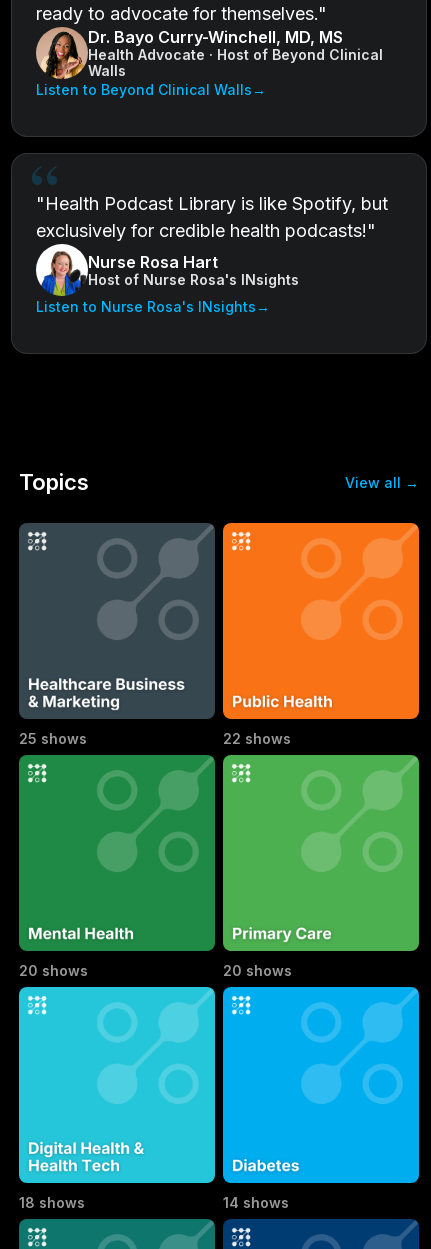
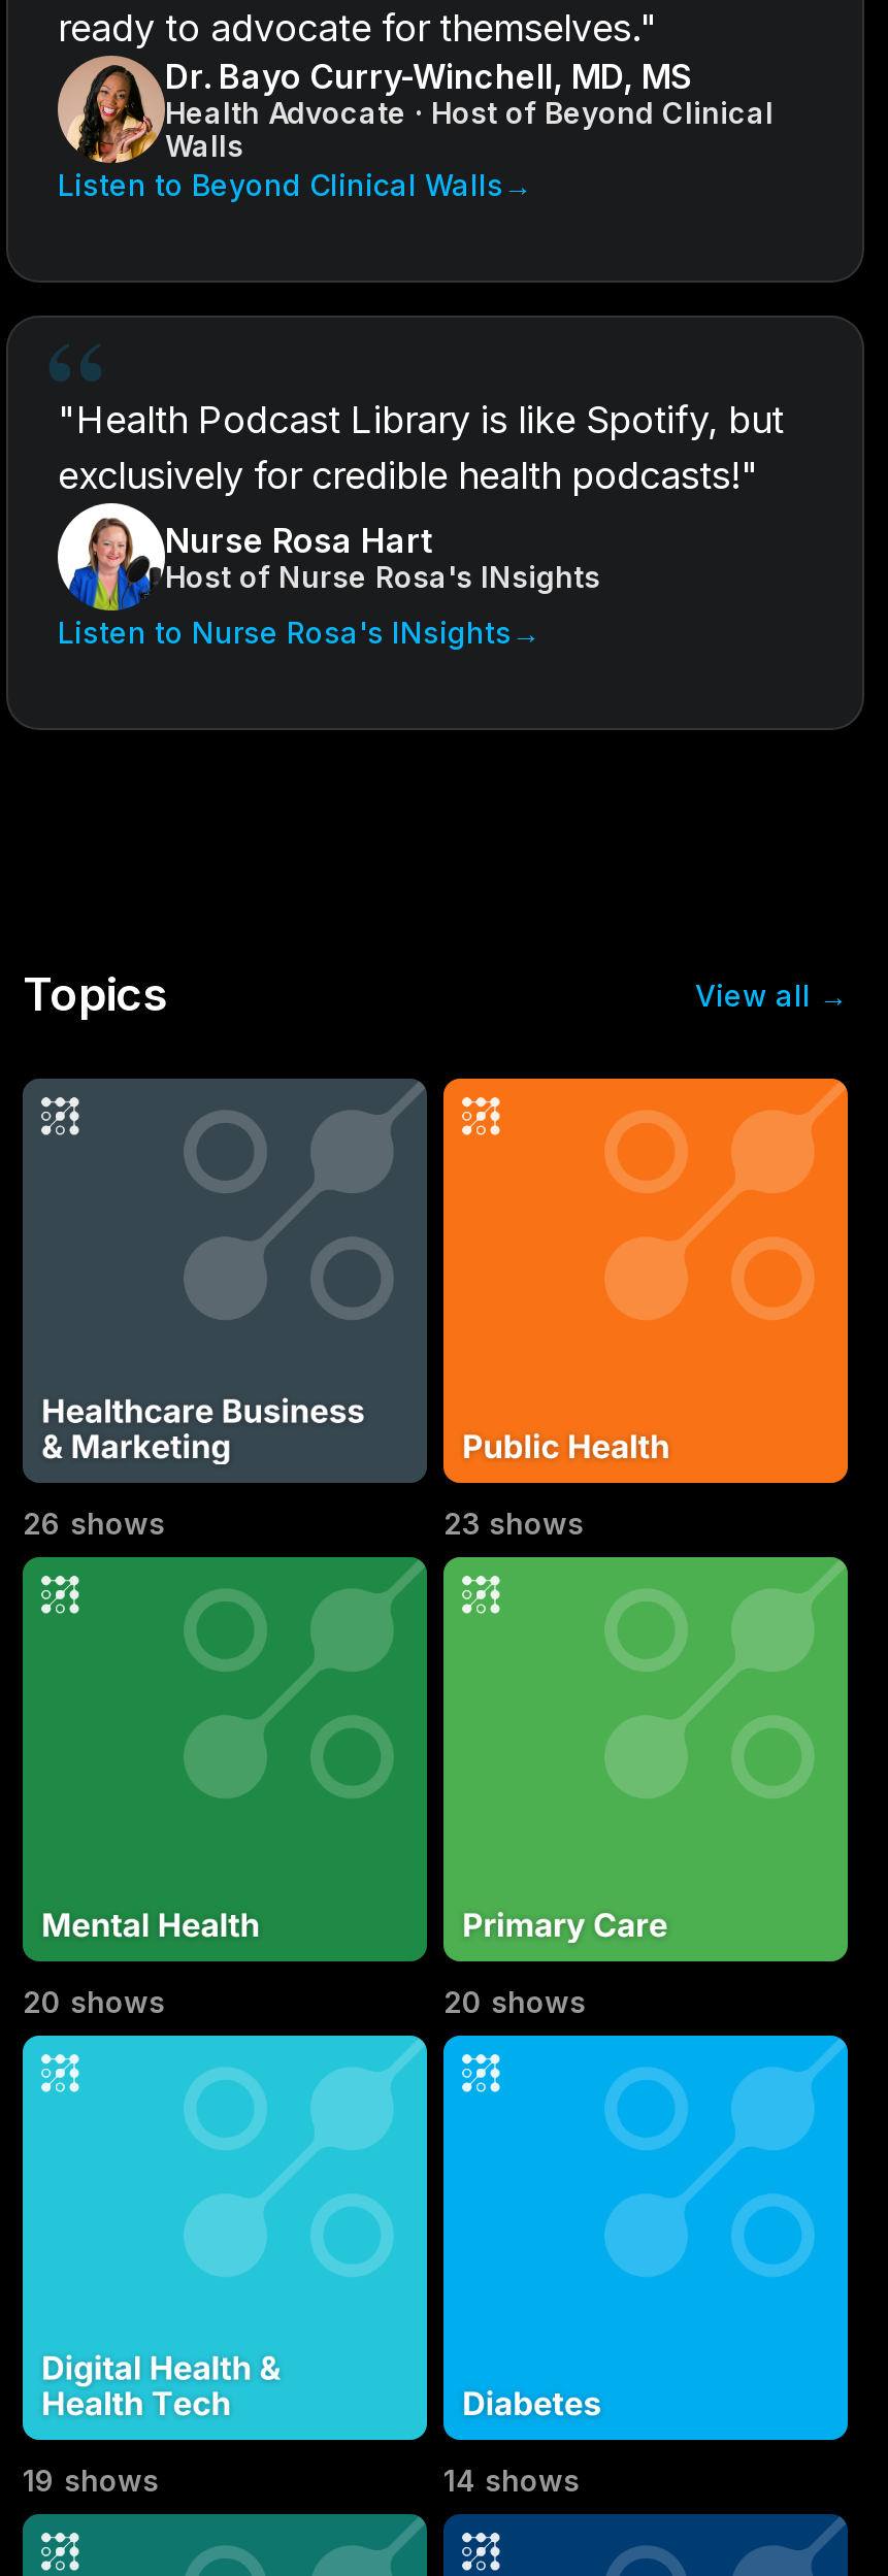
- 25 shows
+ 26 shows

- 22 shows
+ 23 shows

- 18 shows
+ 19 shows
